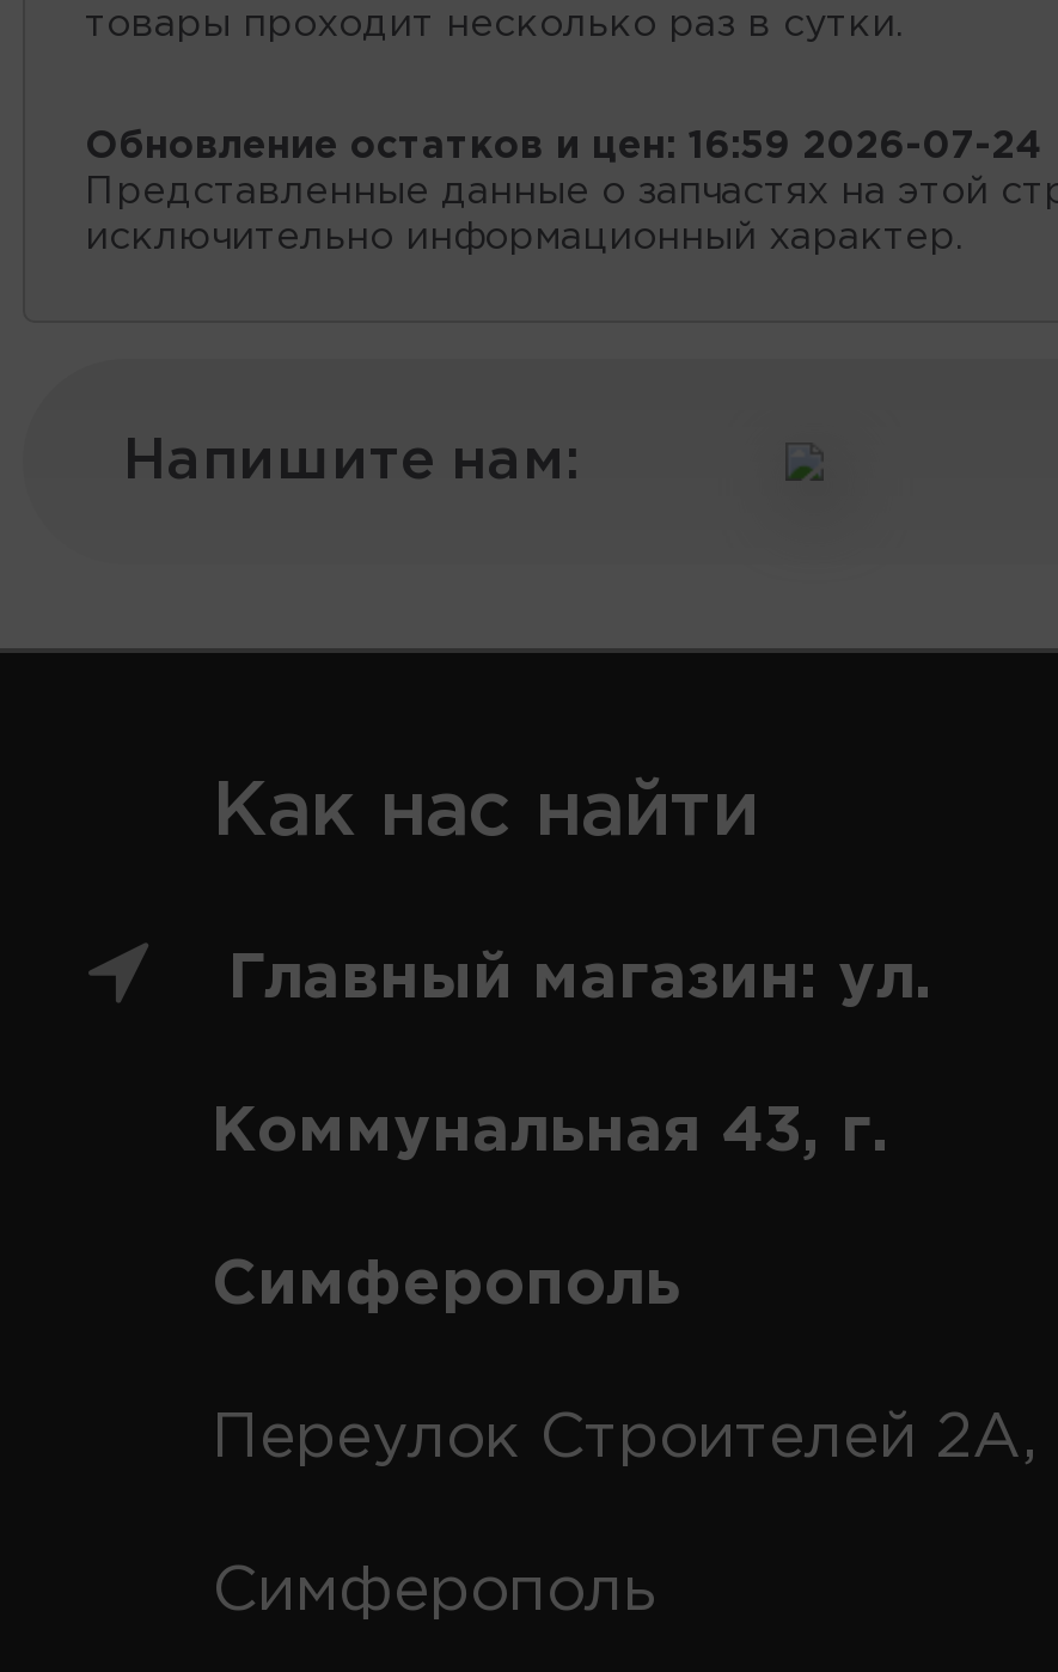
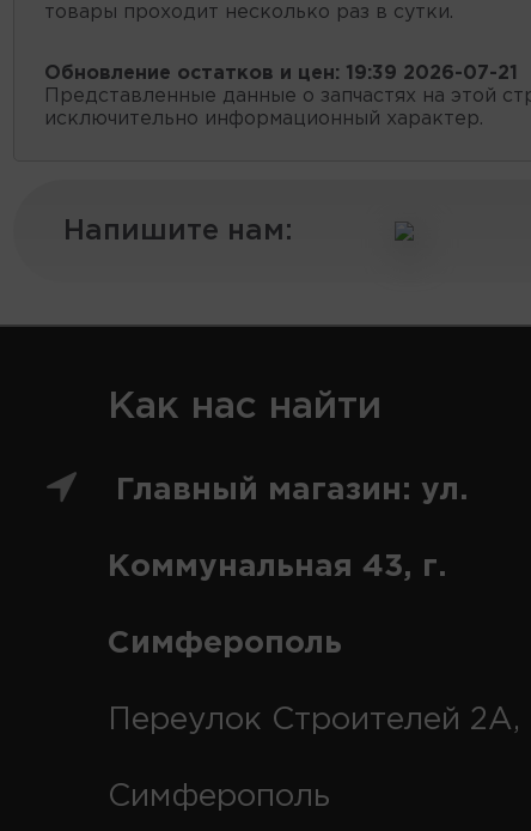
- Обновление остатков и цен: 16:59 2026-07-24
+ Обновление остатков и цен: 19:39 2026-07-21
